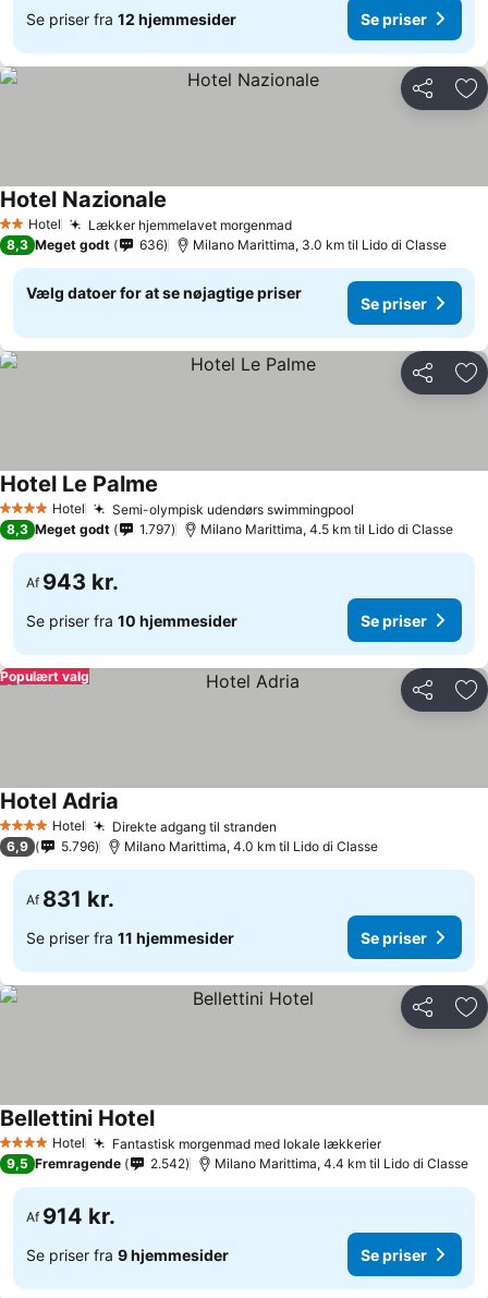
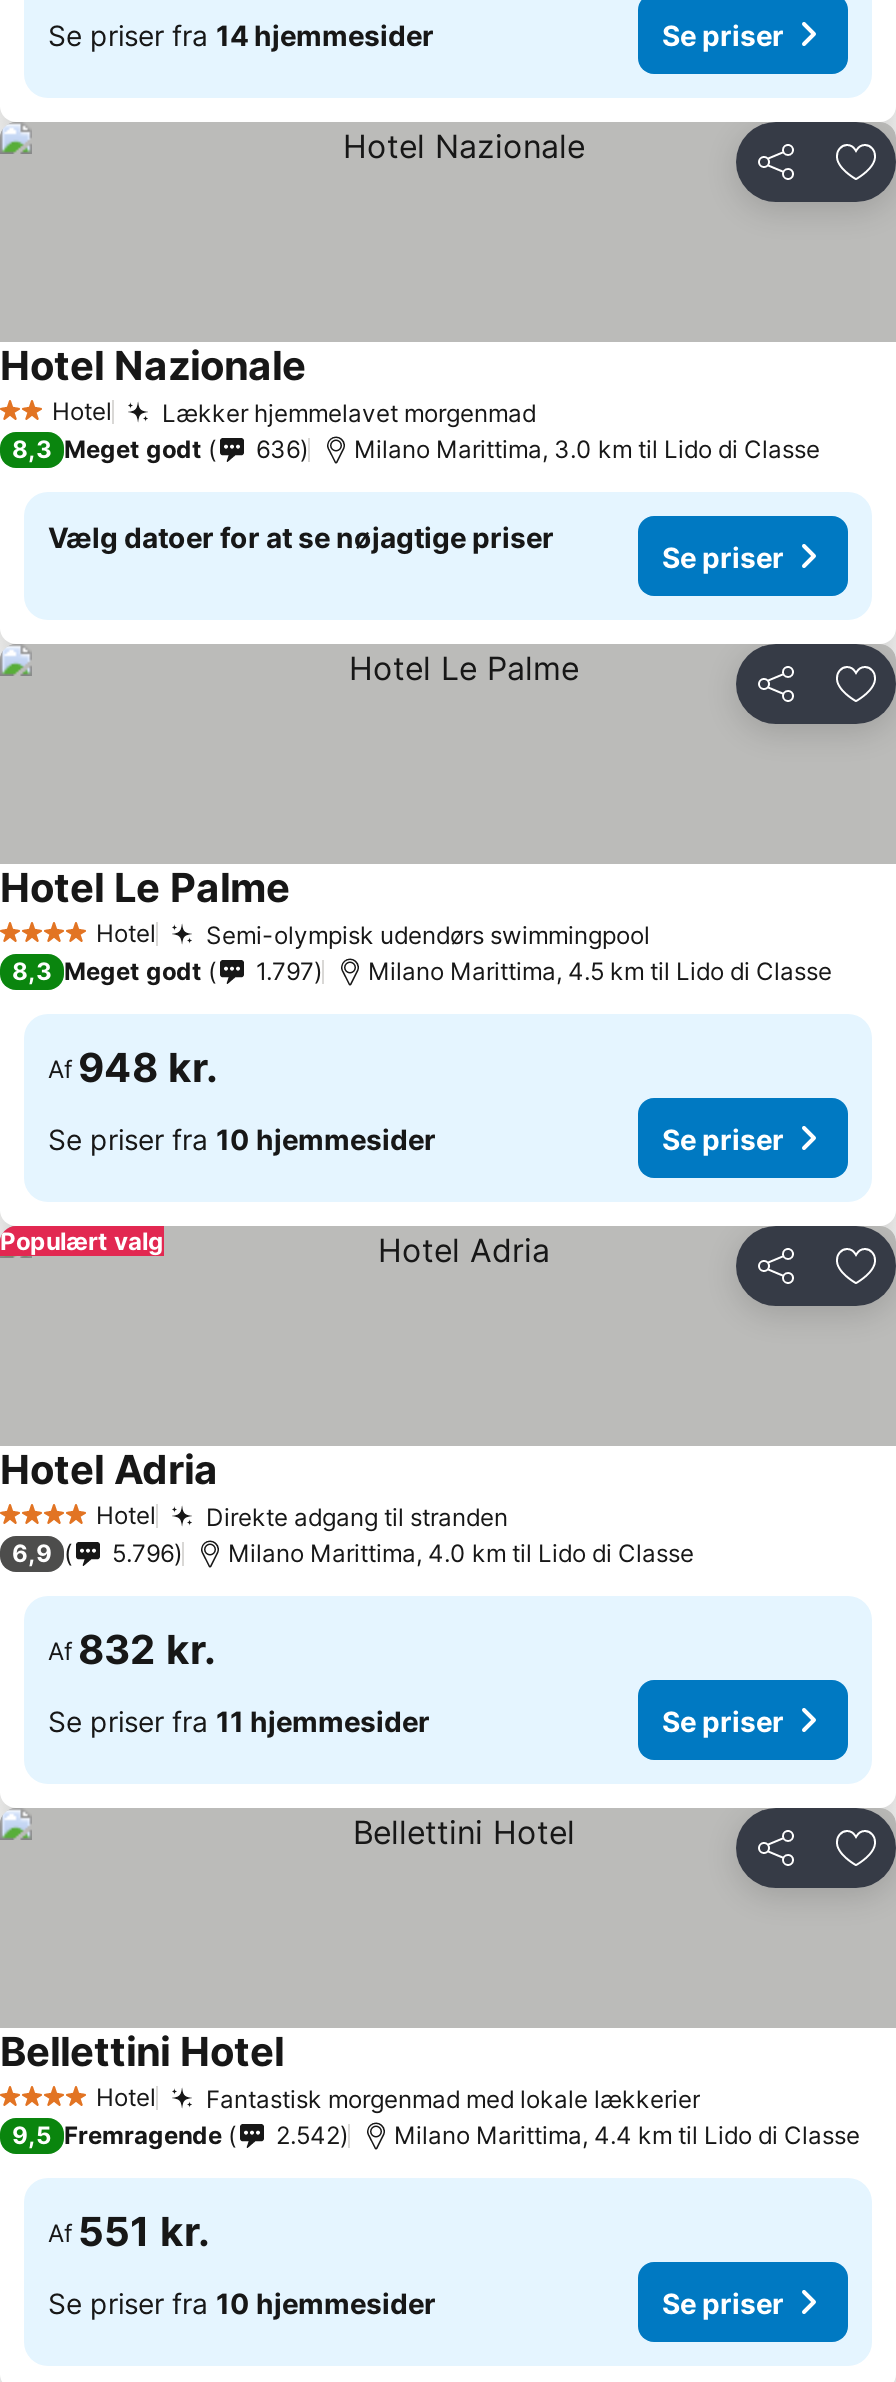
- Se priser fra 12 hjemmesider
+ Se priser fra 14 hjemmesider

- Af 943 kr.
+ Af 948 kr.

- Af 831 kr.
+ Af 832 kr.

- Af 914 kr.
+ Af 551 kr.

- Se priser fra 9 hjemmesider
+ Se priser fra 10 hjemmesider
